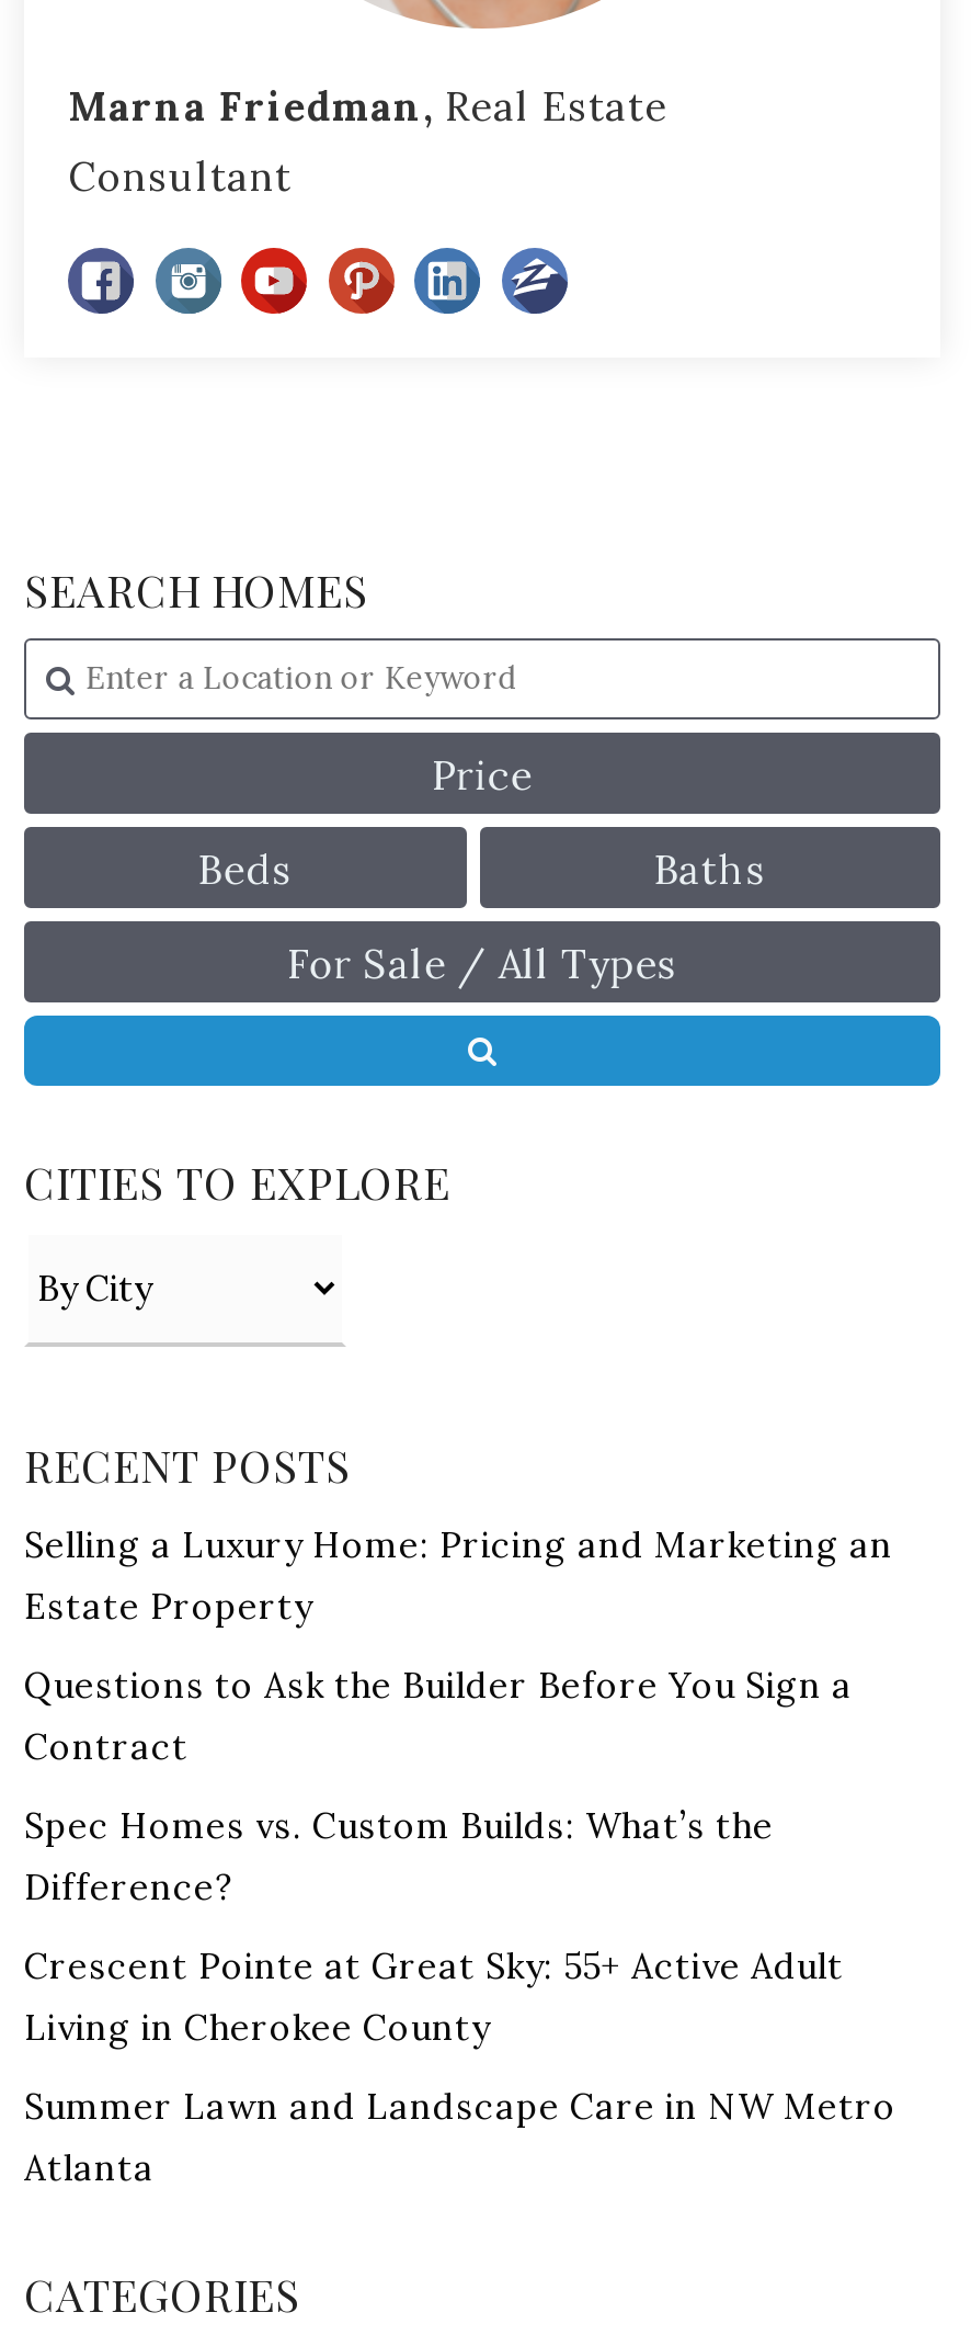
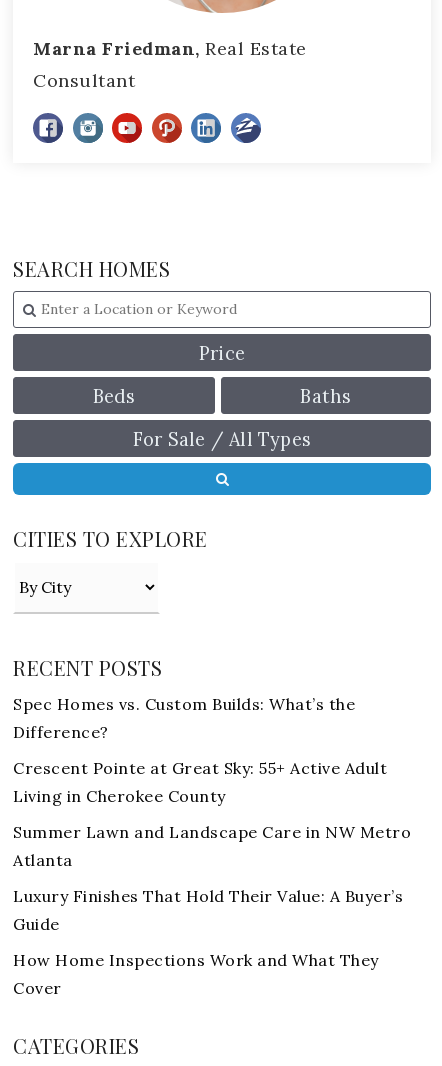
- Selling a Luxury Home: Pricing and Marketing an
- Estate Property
- Questions to Ask the Builder Before You Sign a
- Contract

moved up: Spec Homes vs. Custom Builds: What’s the | Difference? | Crescent Pointe at Great Sky: 55+ Active Adult | Living in Cherokee County | Summer Lawn and Landscape Care in NW Metro | Atlanta

+ Luxury Finishes That Hold Their Value: A Buyer’s
+ Guide
+ How Home Inspections Work and What They
+ Cover
